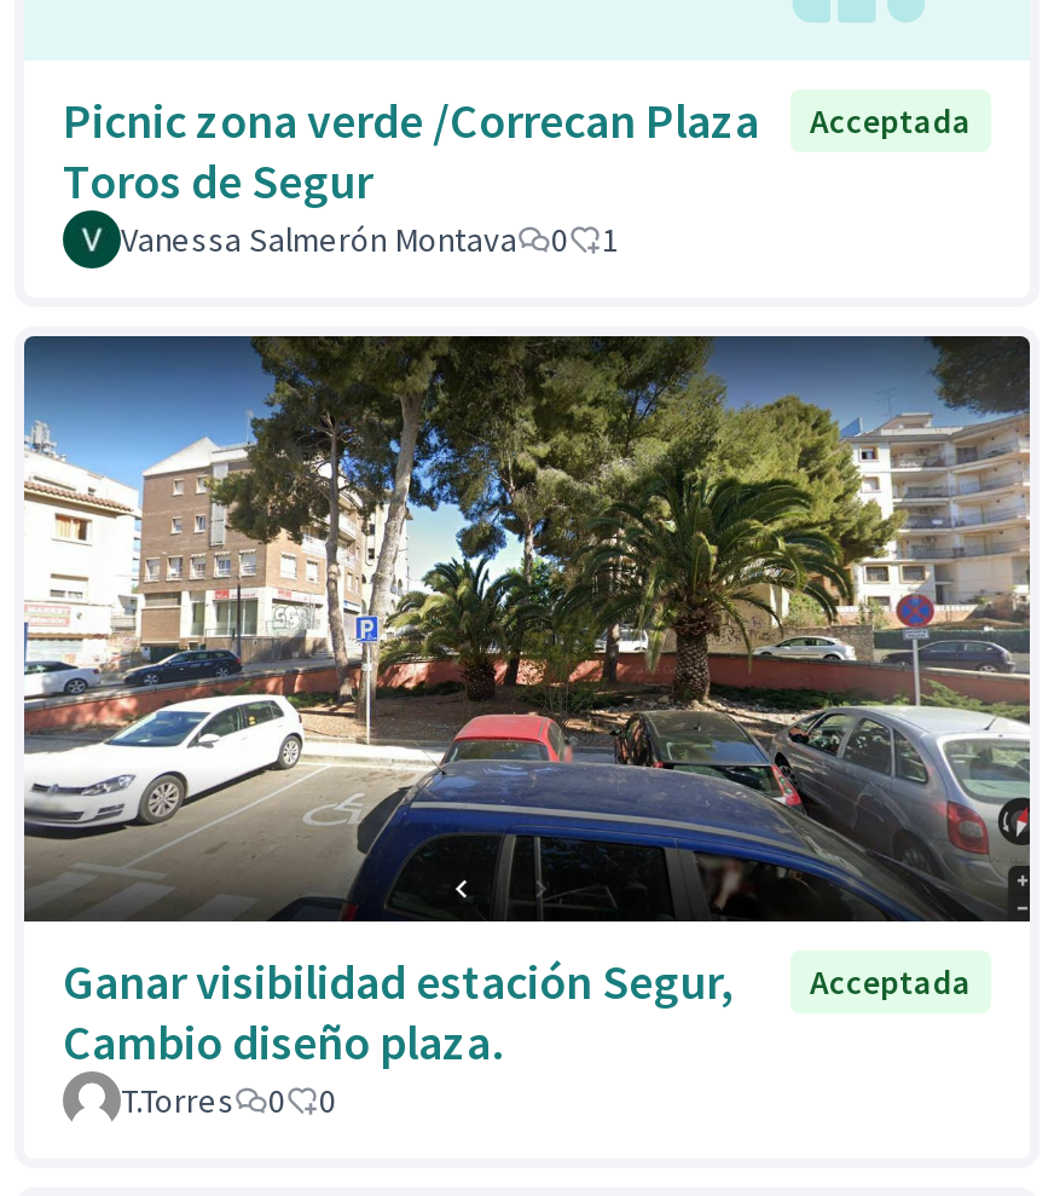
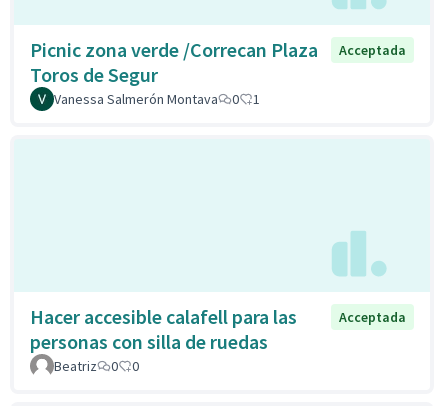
- [image]

- Ganar visibilidad estación Segur,
- Cambio diseño plaza.
+ Hacer accesible calafell para las
+ personas con silla de ruedas

- T.Torres
+ Beatriz
